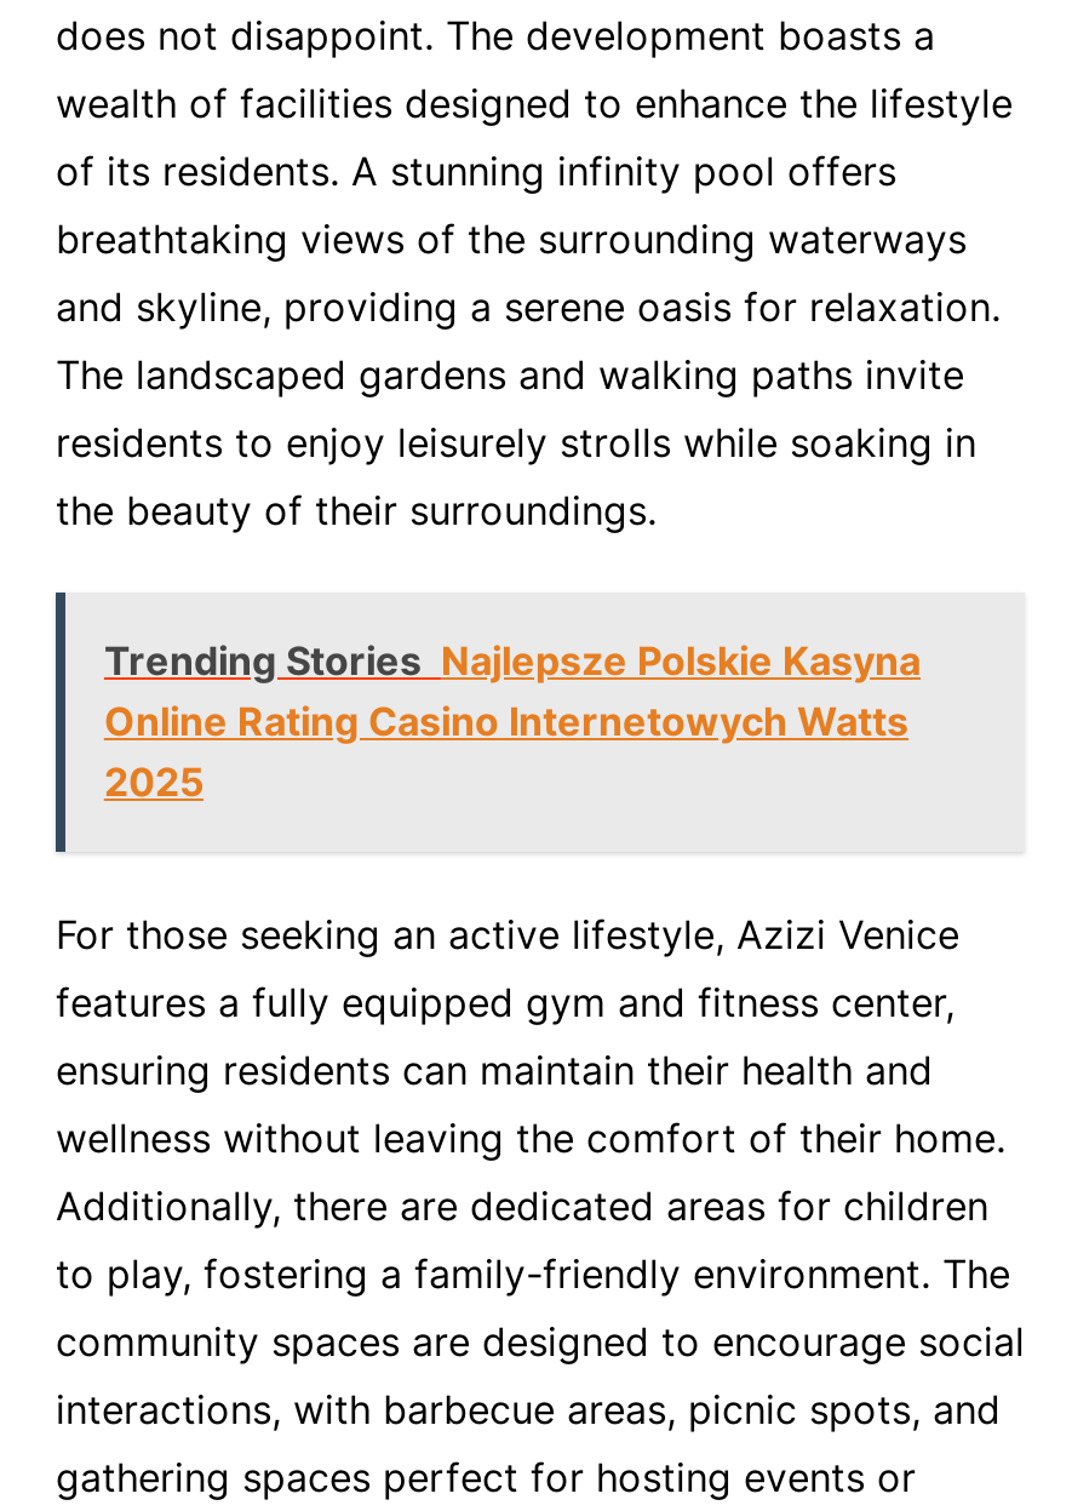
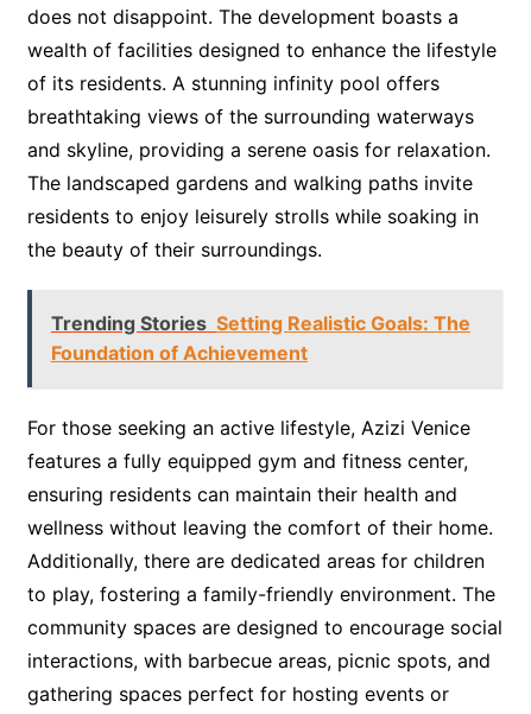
- Trending Stories Najlepsze Polskie Kasyna
- Online Rating Casino Internetowych Watts
- 2025
+ Trending Stories Setting Realistic Goals: The
+ Foundation of Achievement
